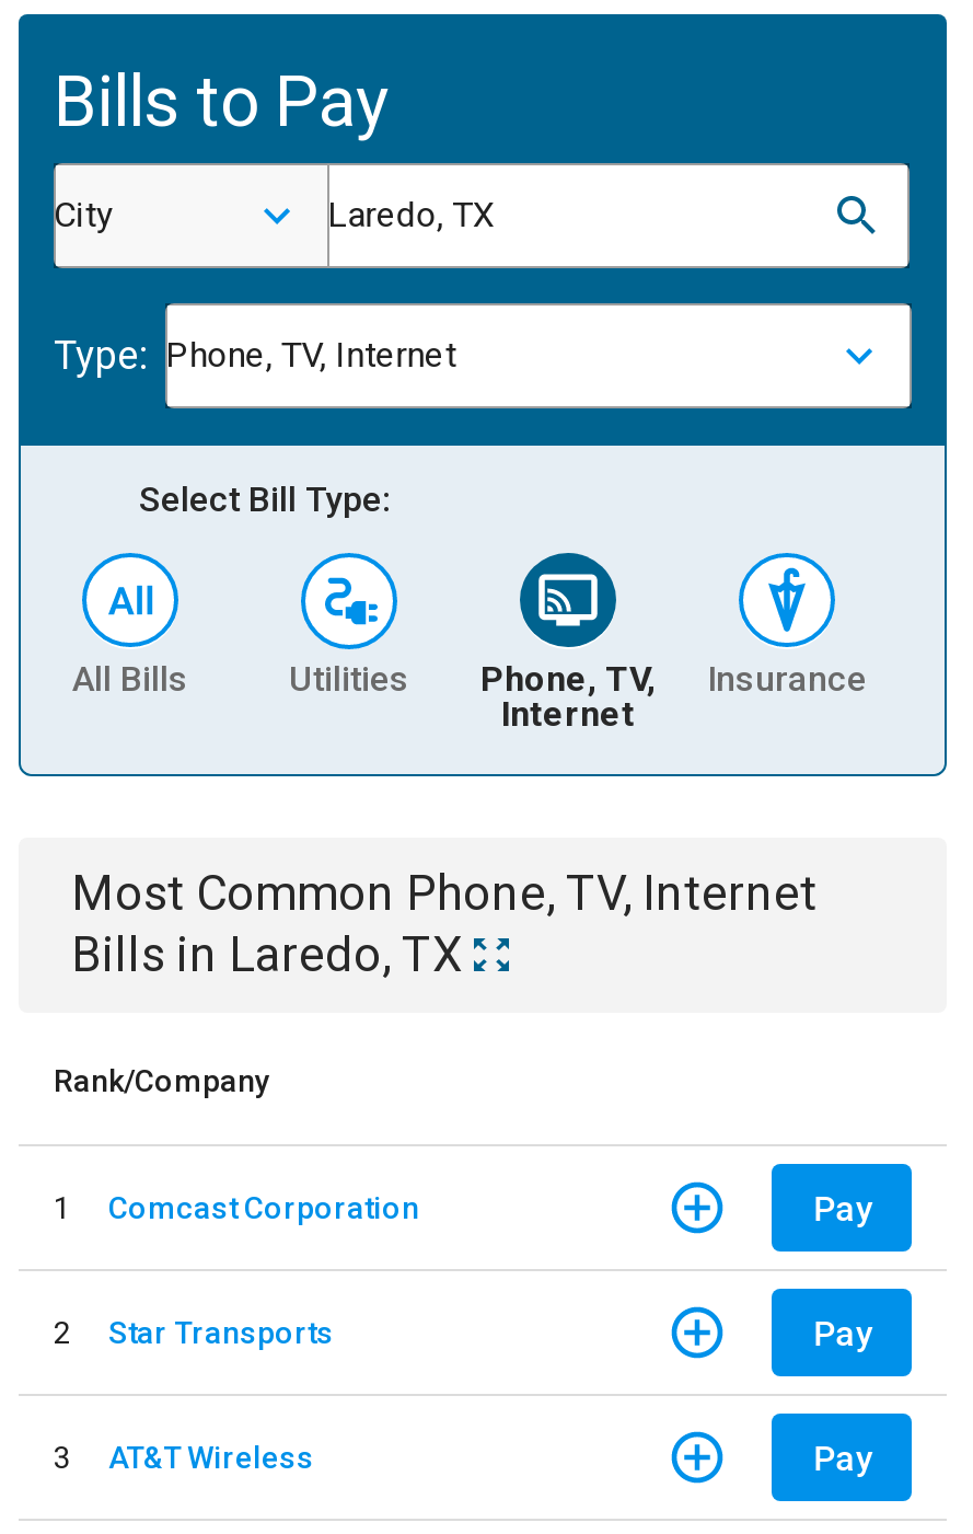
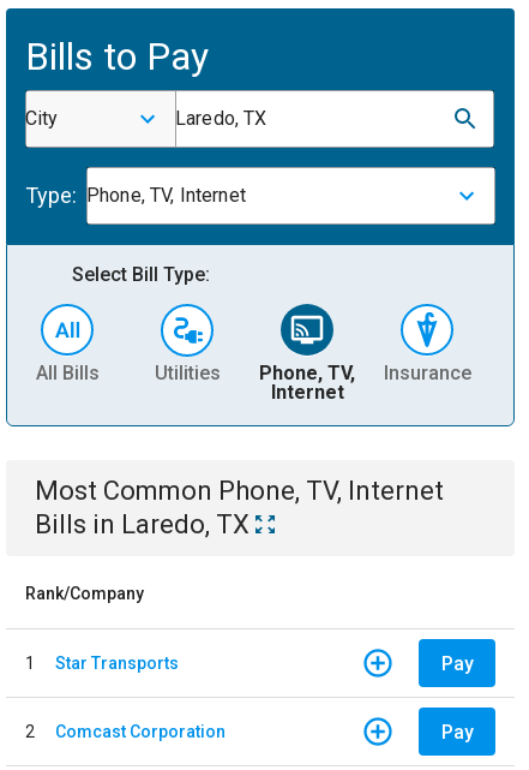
moved down: 2 | Comcast Corporation

- Pay

- 3
- AT&T Wireless
